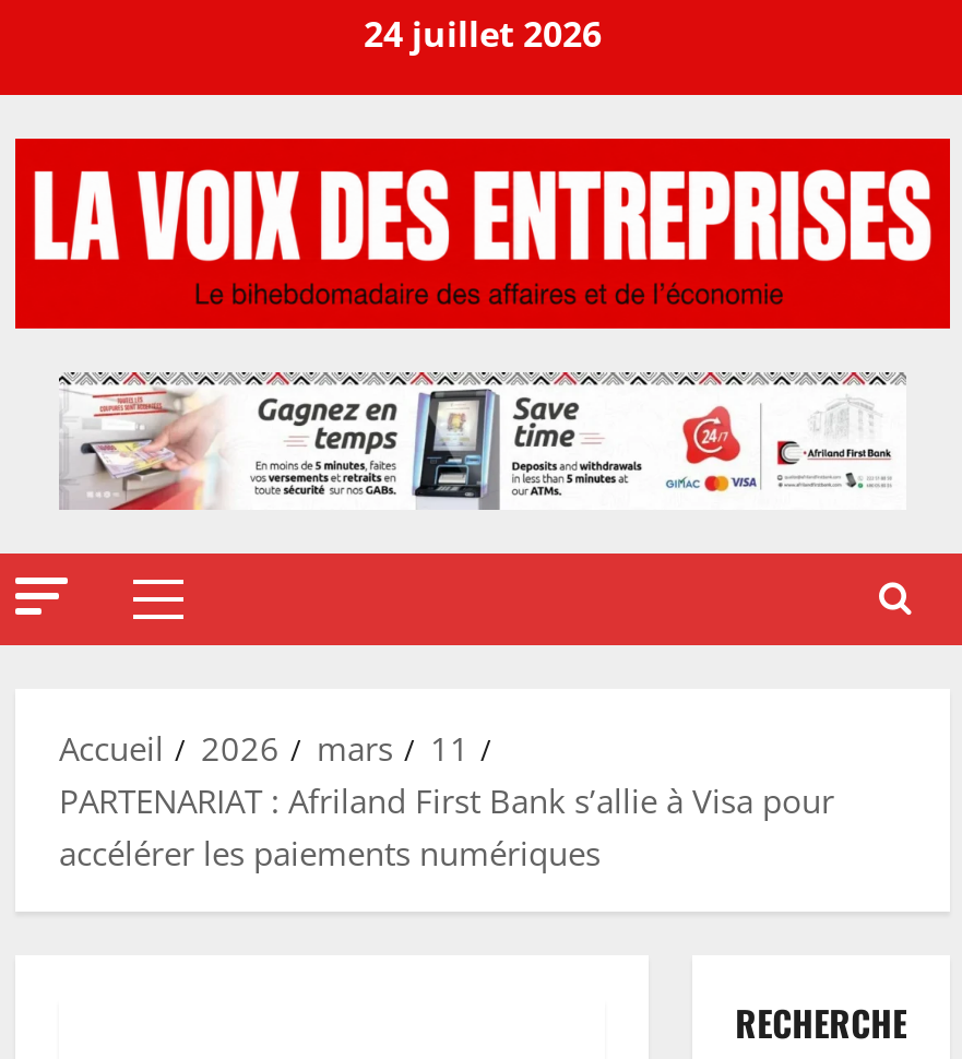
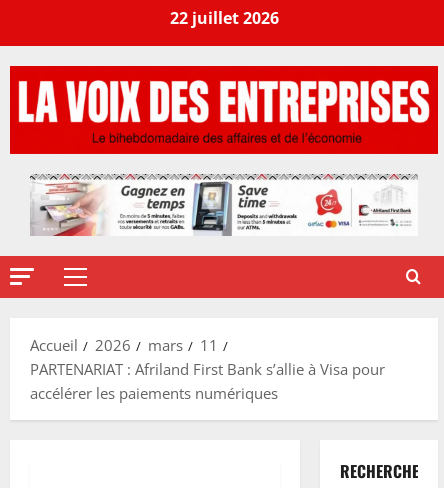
- 24 juillet 2026
+ 22 juillet 2026
